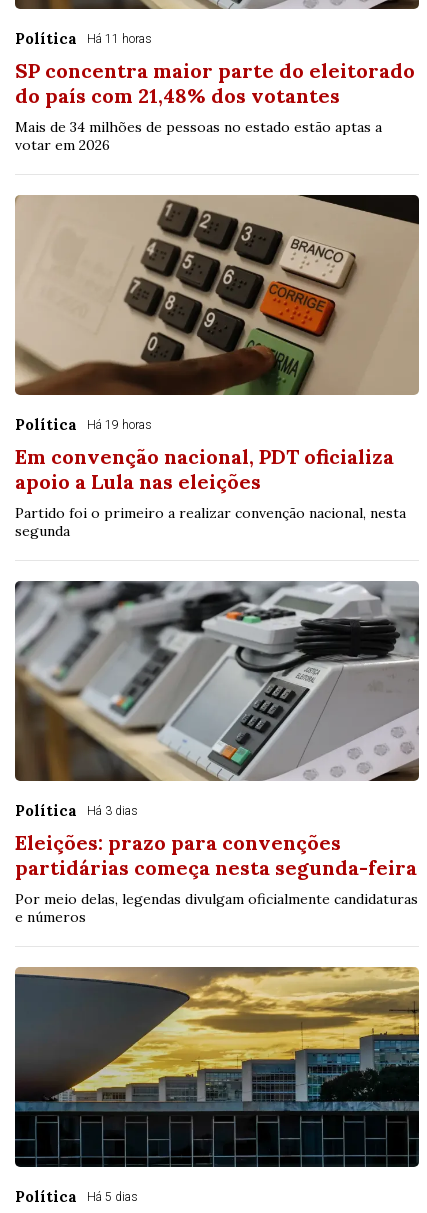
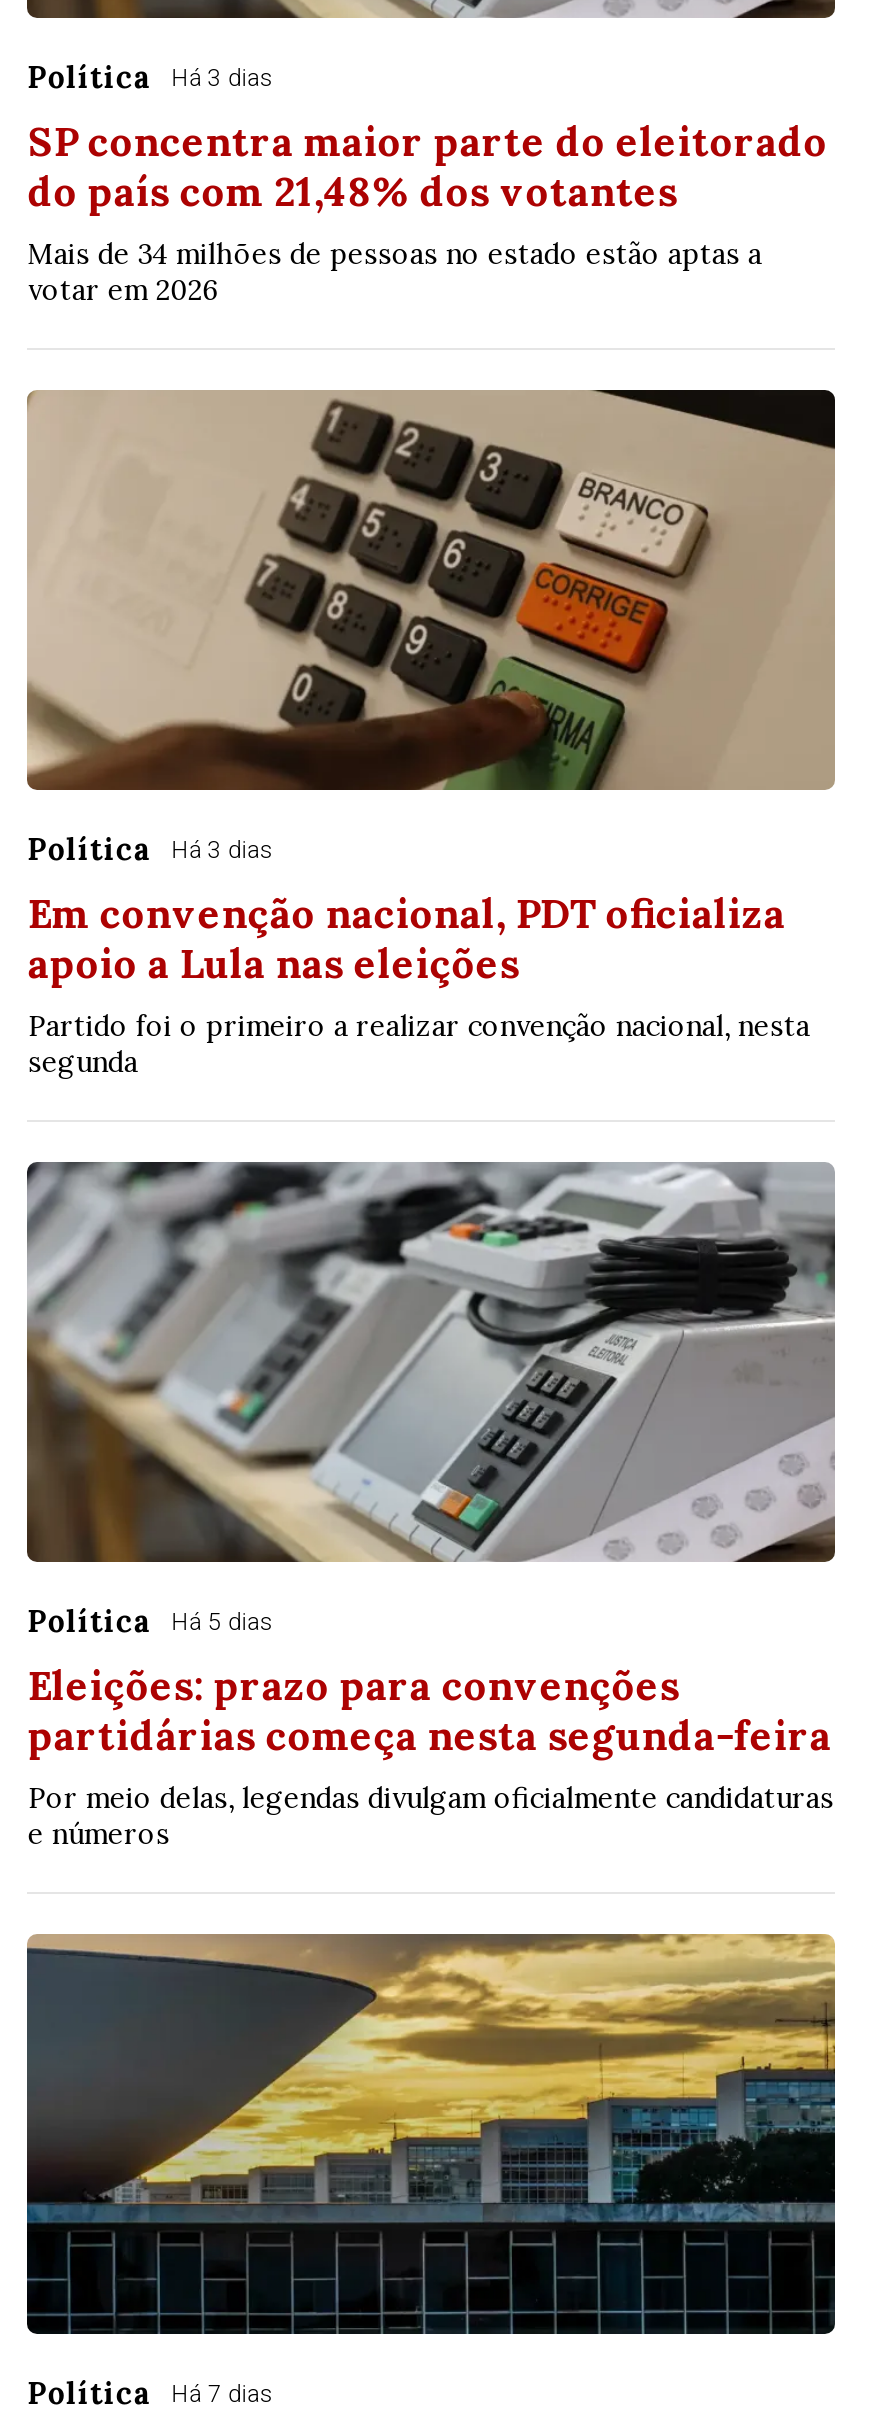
- Política Há 11 horas
+ Política Há 3 dias

- Política Há 19 horas
+ Política Há 3 dias

- Política Há 3 dias
+ Política Há 5 dias

- Política Há 5 dias
+ Política Há 7 dias
